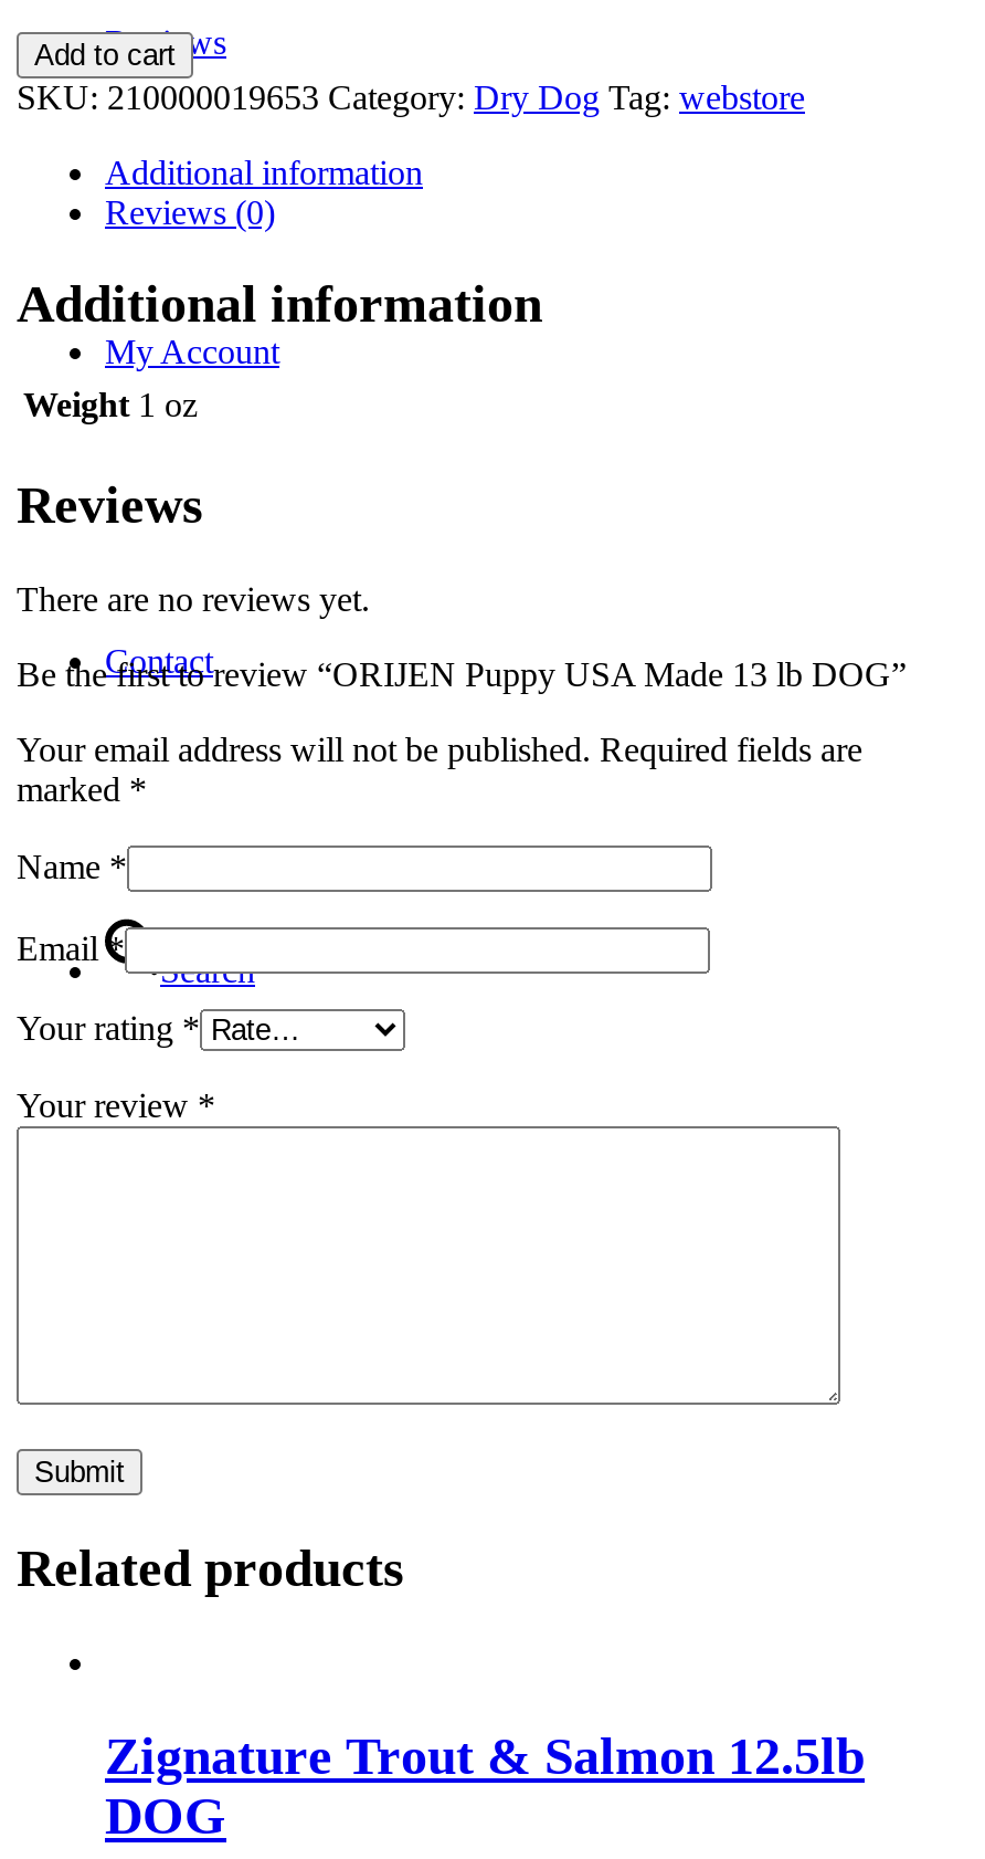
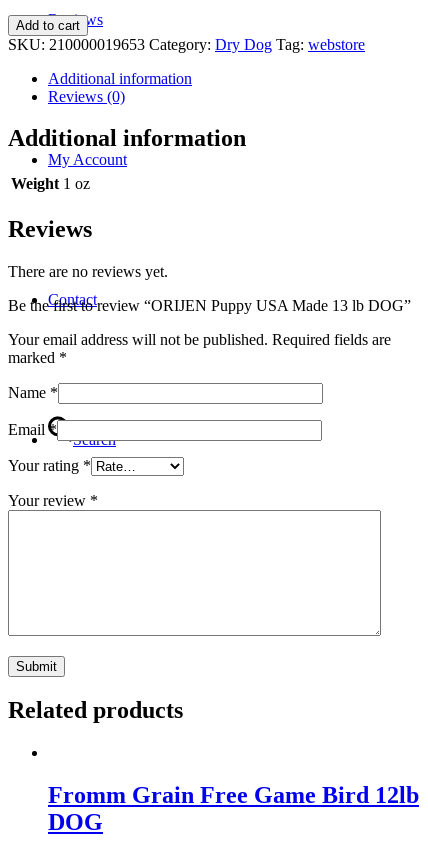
- Zignature Trout & Salmon 12.5lb
+ Fromm Grain Free Game Bird 12lb
